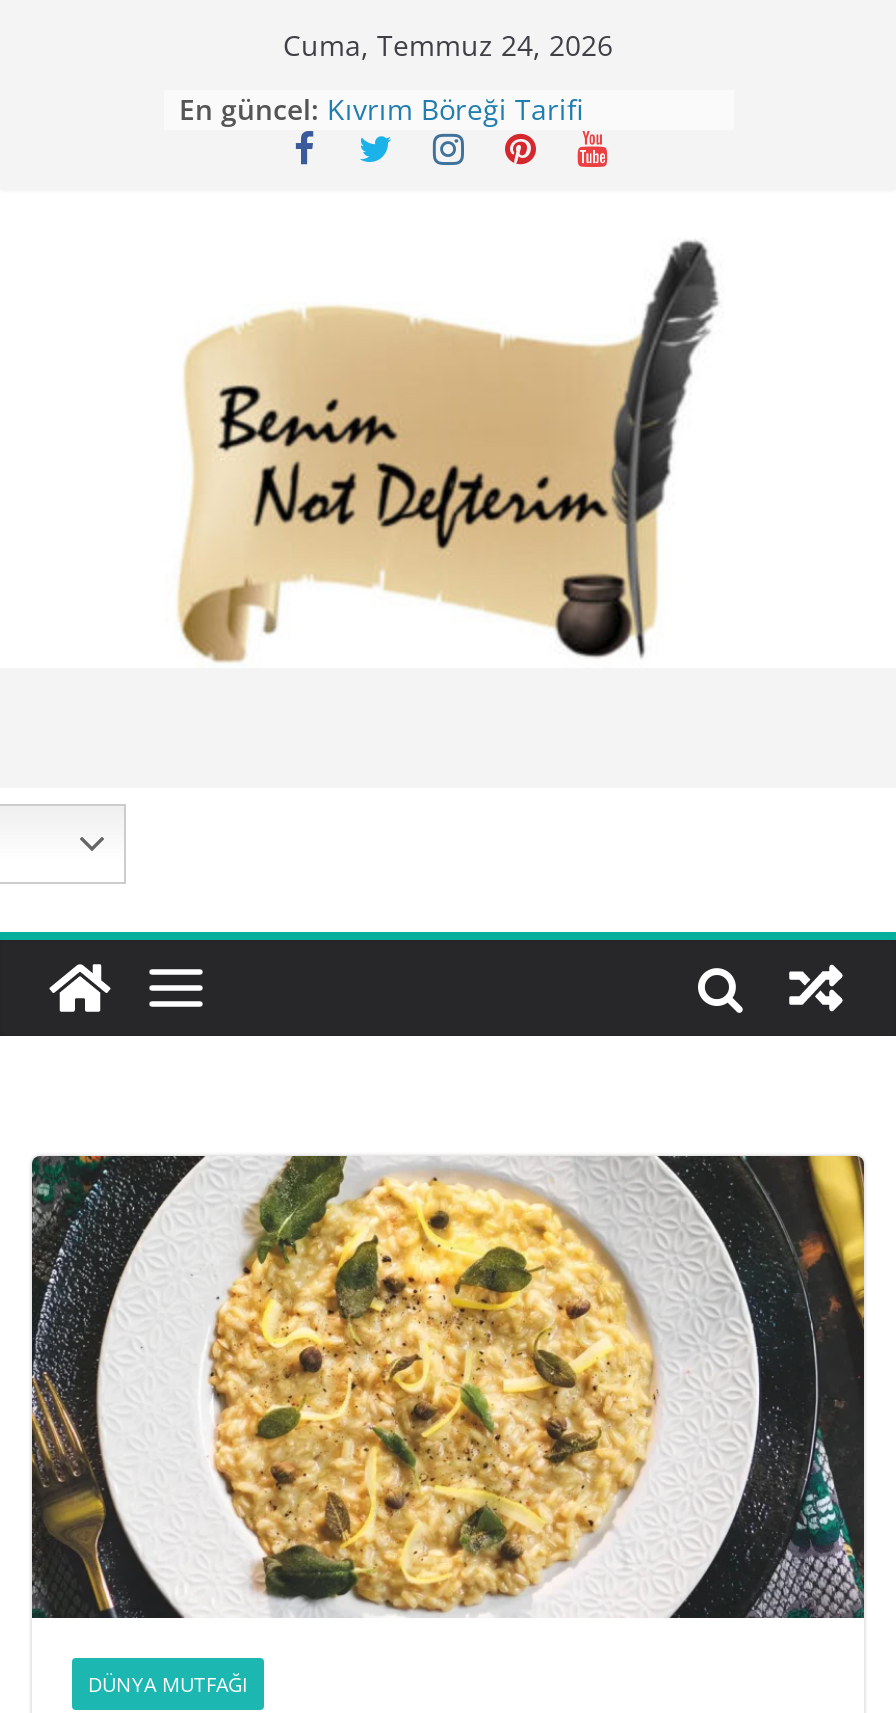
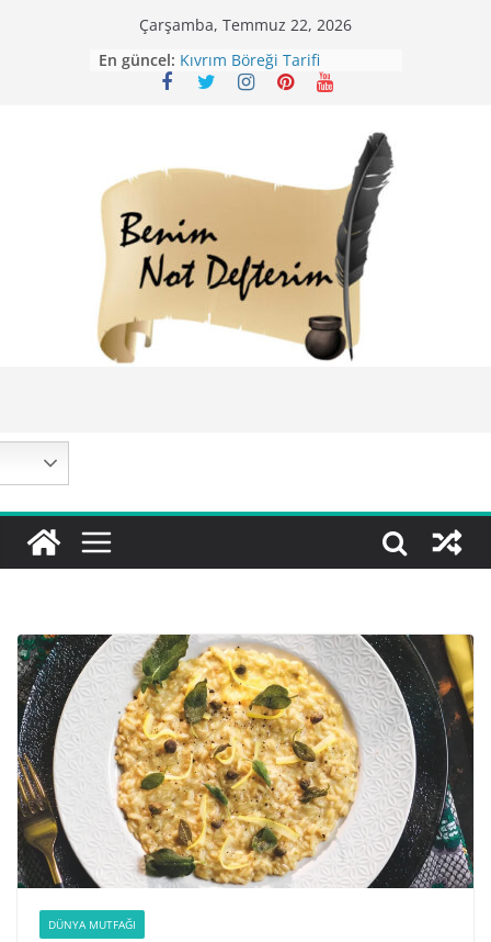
- Cuma, Temmuz 24, 2026
+ Çarşamba, Temmuz 22, 2026
